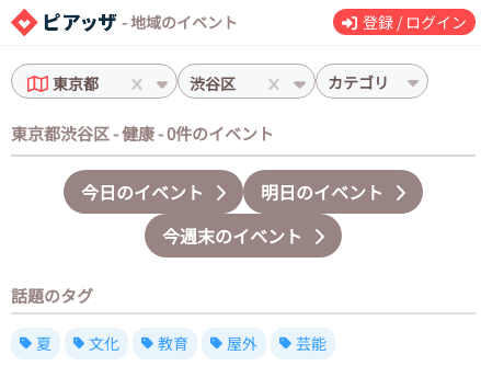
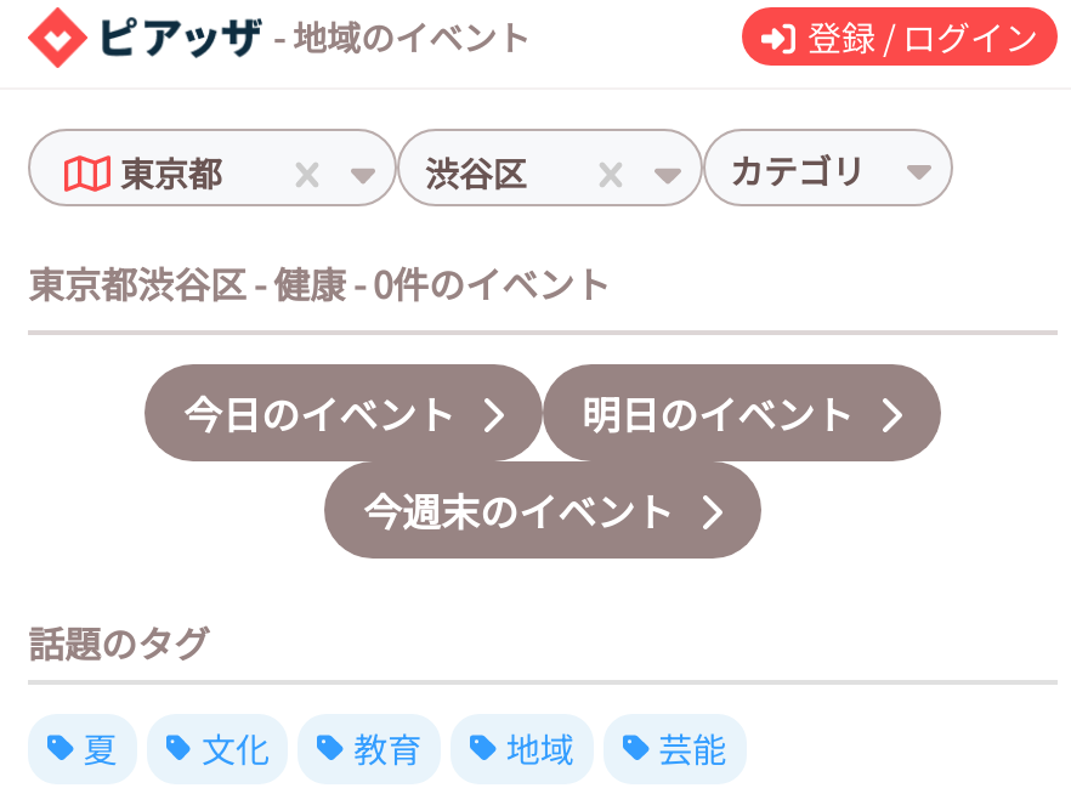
- 屋外
+ 地域
